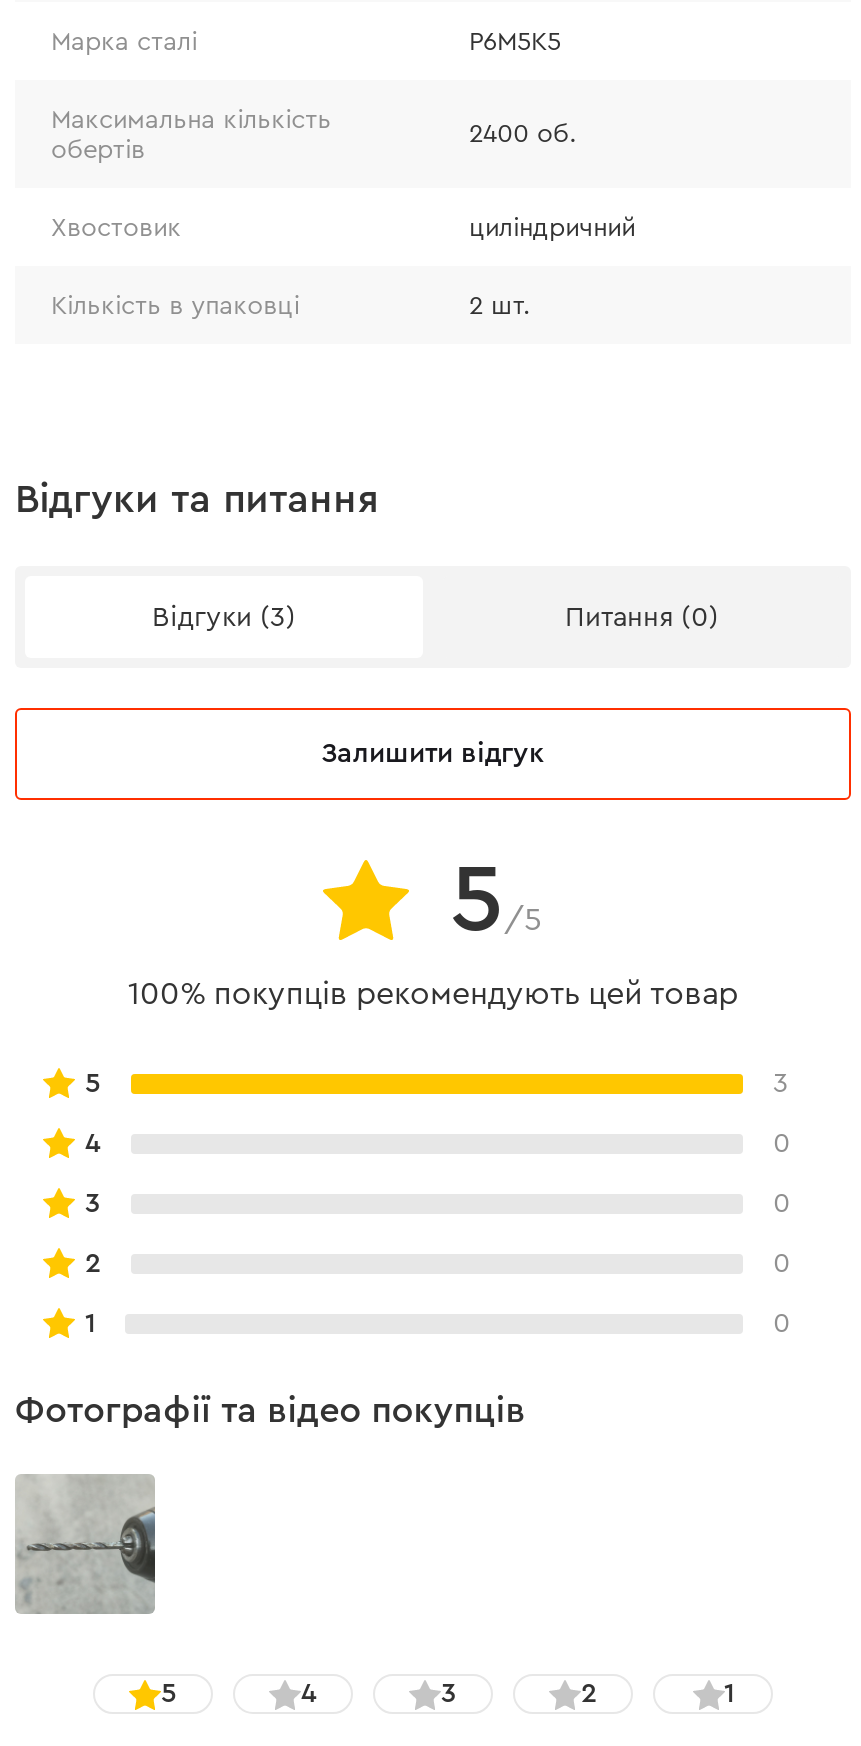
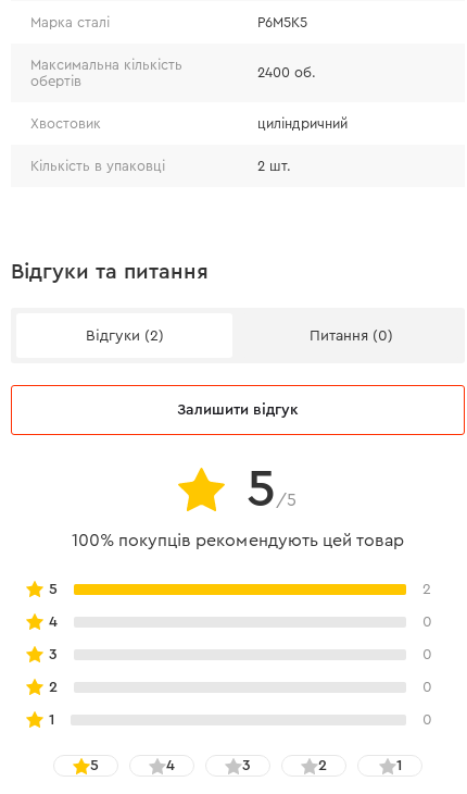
- Відгуки (3)
+ Відгуки (2)

- 3
+ 2

- Фотографії та відео покупців

- [image]
